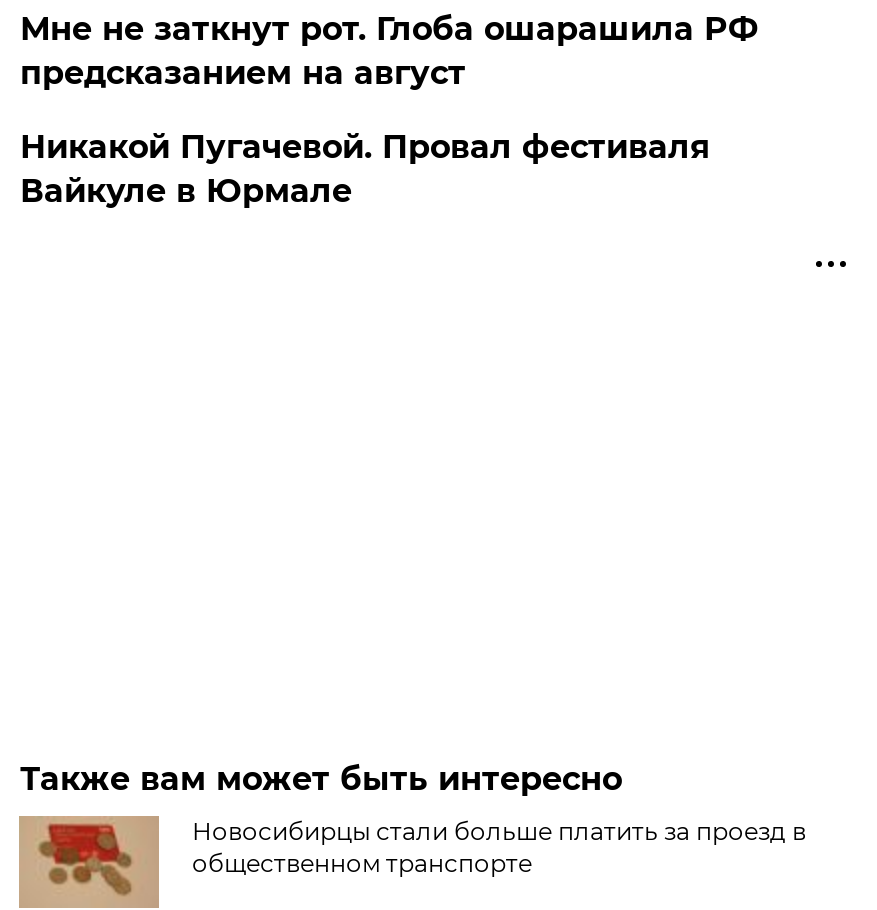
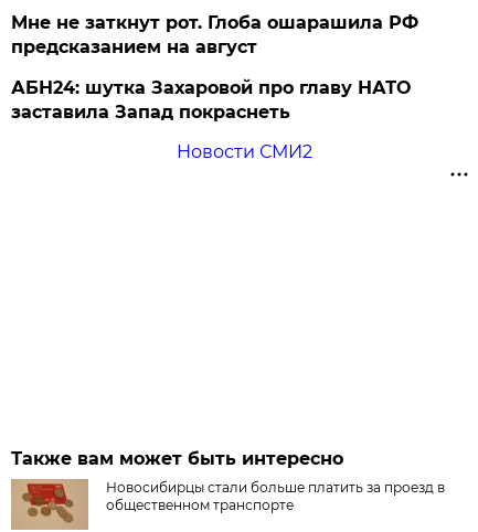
- Никакой Пугачевой. Провал фестиваля
- Вайкуле в Юрмале
+ АБН24: шутка Захаровой про главу НАТО
+ заставила Запад покраснеть
+ Новости СМИ2
